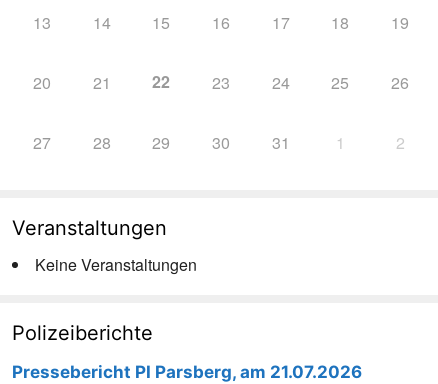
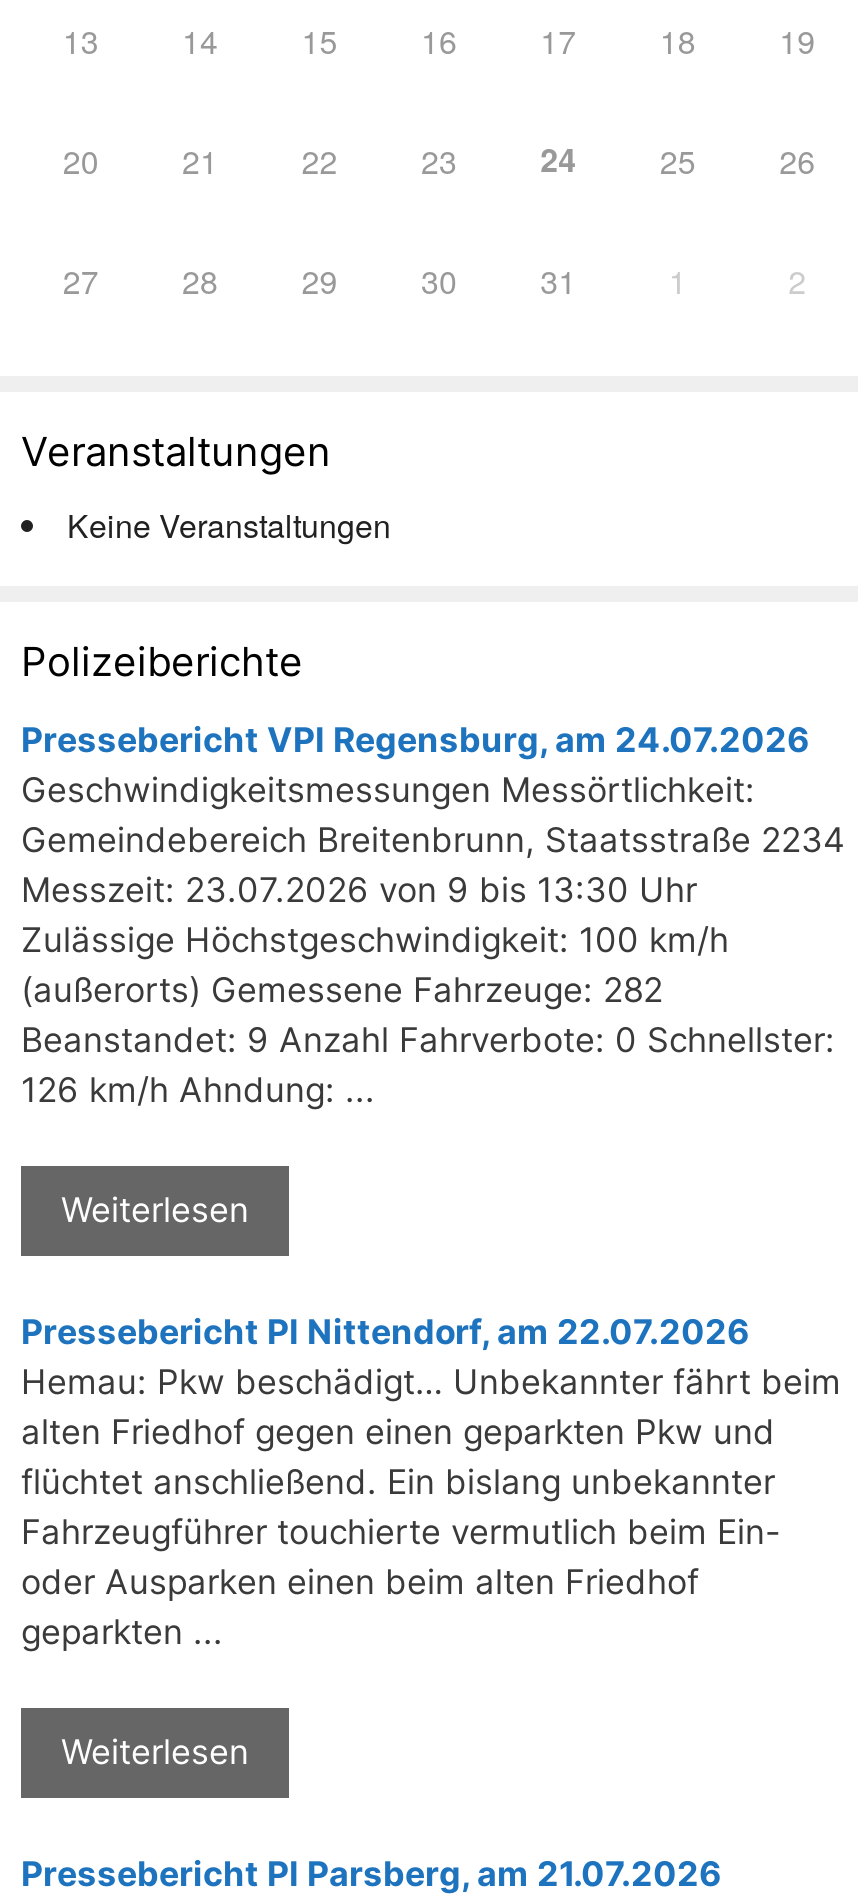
+ Pressebericht VPI Regensburg, am 24.07.2026
+ Geschwindigkeitsmessungen Messörtlichkeit:
+ Gemeindebereich Breitenbrunn, Staatsstraße 2234
+ Messzeit: 23.07.2026 von 9 bis 13:30 Uhr
+ Zulässige Höchstgeschwindigkeit: 100 km/h
+ (außerorts) Gemessene Fahrzeuge: 282
+ Beanstandet: 9 Anzahl Fahrverbote: 0 Schnellster:
+ 126 km/h Ahndung: ...
+ Weiterlesen
+ Pressebericht PI Nittendorf, am 22.07.2026
+ Hemau: Pkw beschädigt… Unbekannter fährt beim
+ alten Friedhof gegen einen geparkten Pkw und
+ flüchtet anschließend. Ein bislang unbekannter
+ Fahrzeugführer touchierte vermutlich beim Ein-
+ oder Ausparken einen beim alten Friedhof
+ geparkten ...
+ Weiterlesen
